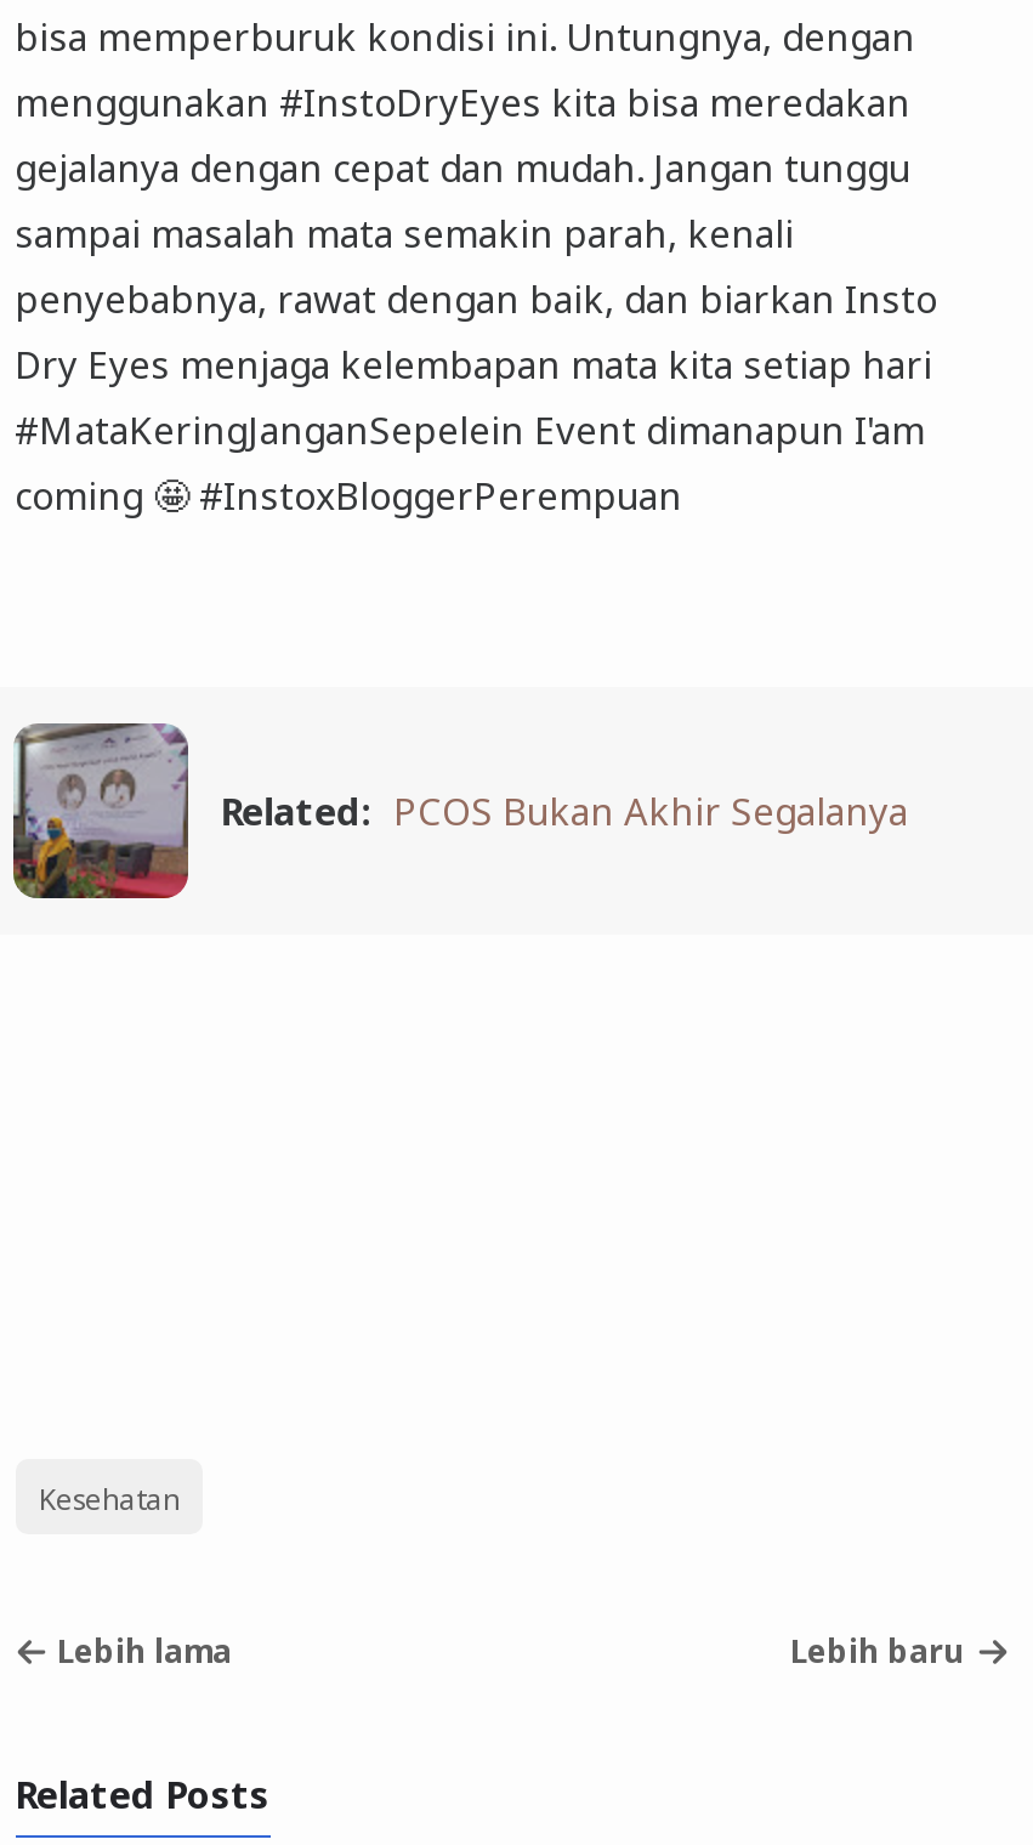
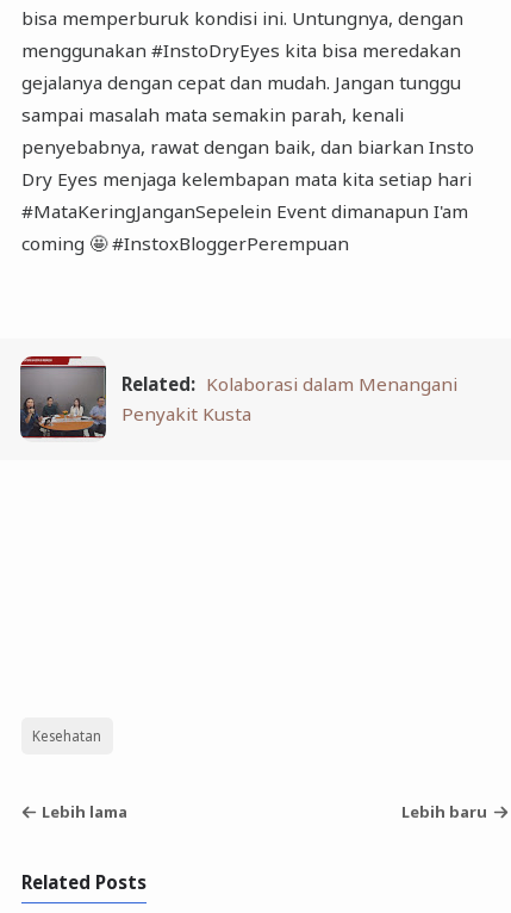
- [image]
- Related: PCOS Bukan Akhir Segalanya
+ [image]
+ Related: Kolaborasi dalam Menangani
+ Penyakit Kusta
